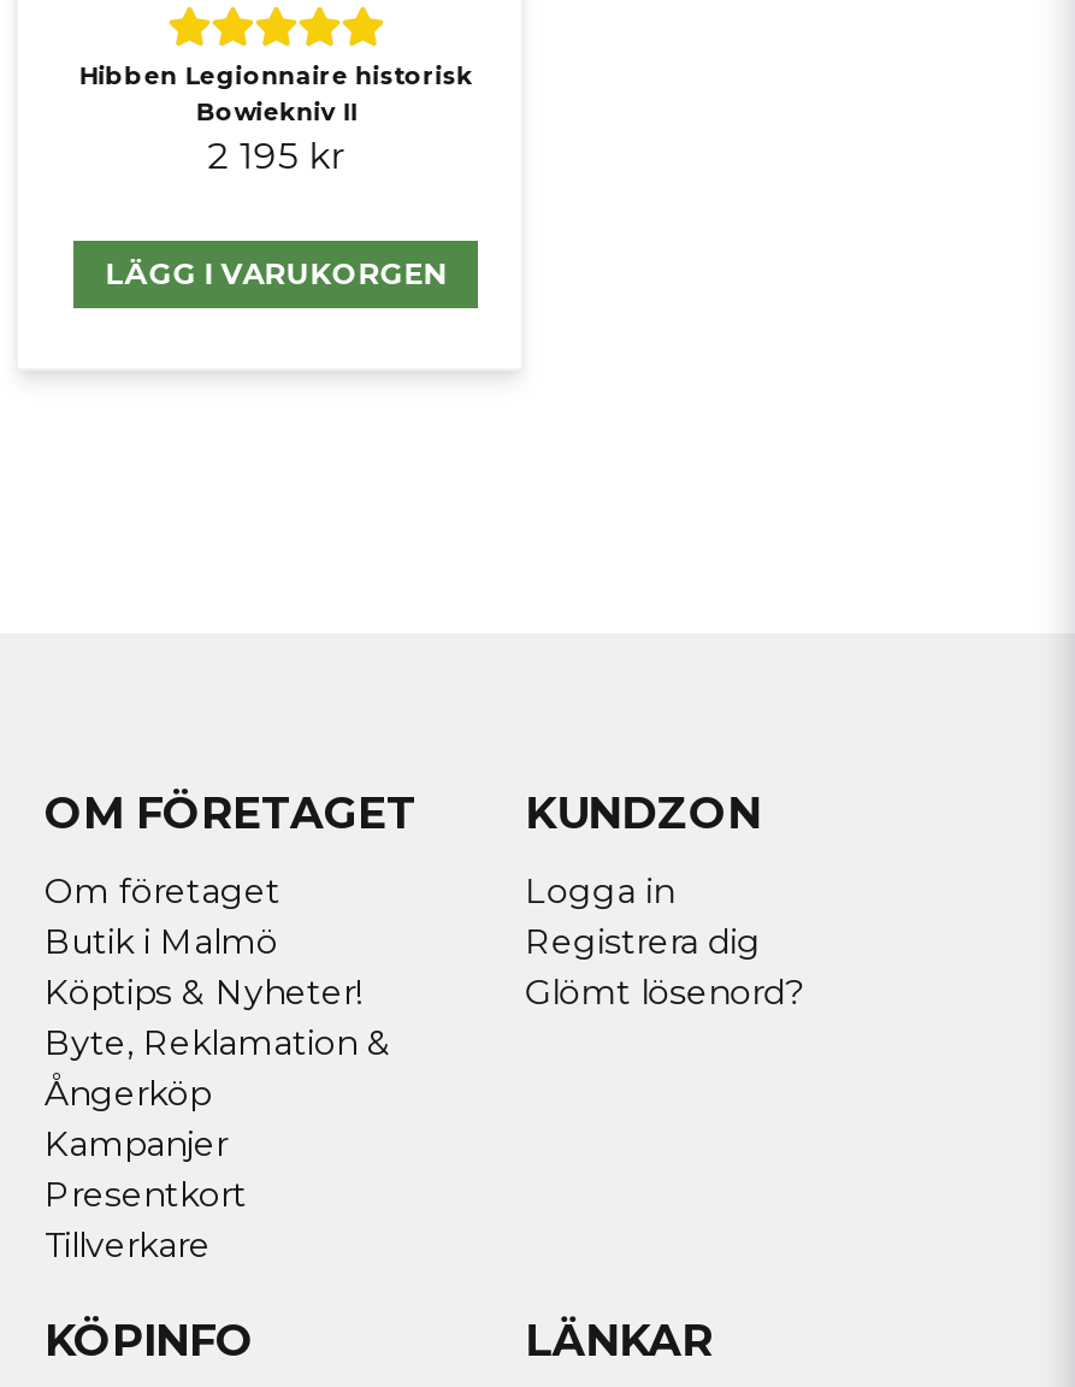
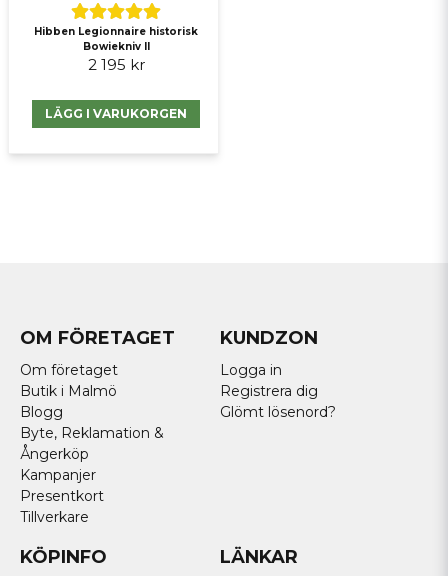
- Köptips & Nyheter!
+ Blogg
